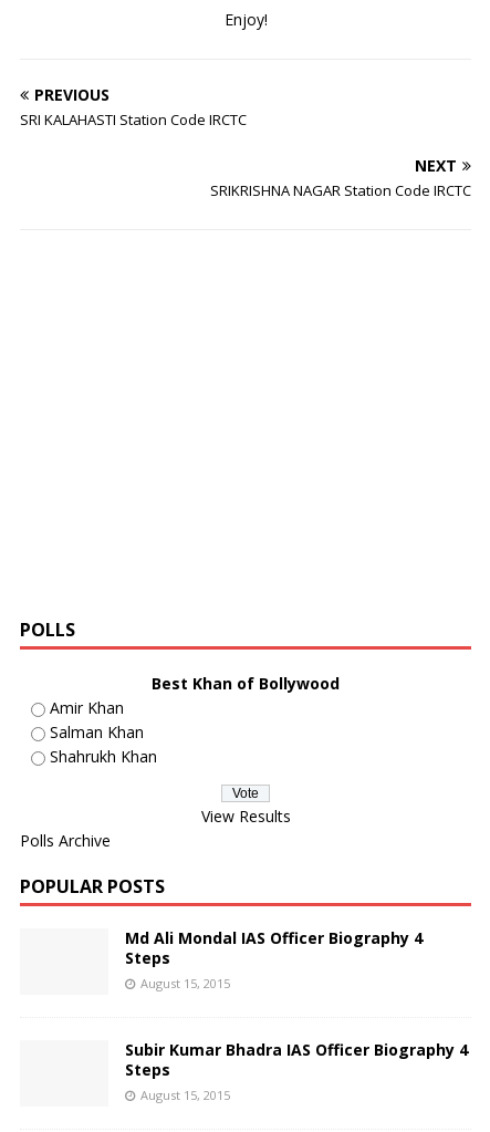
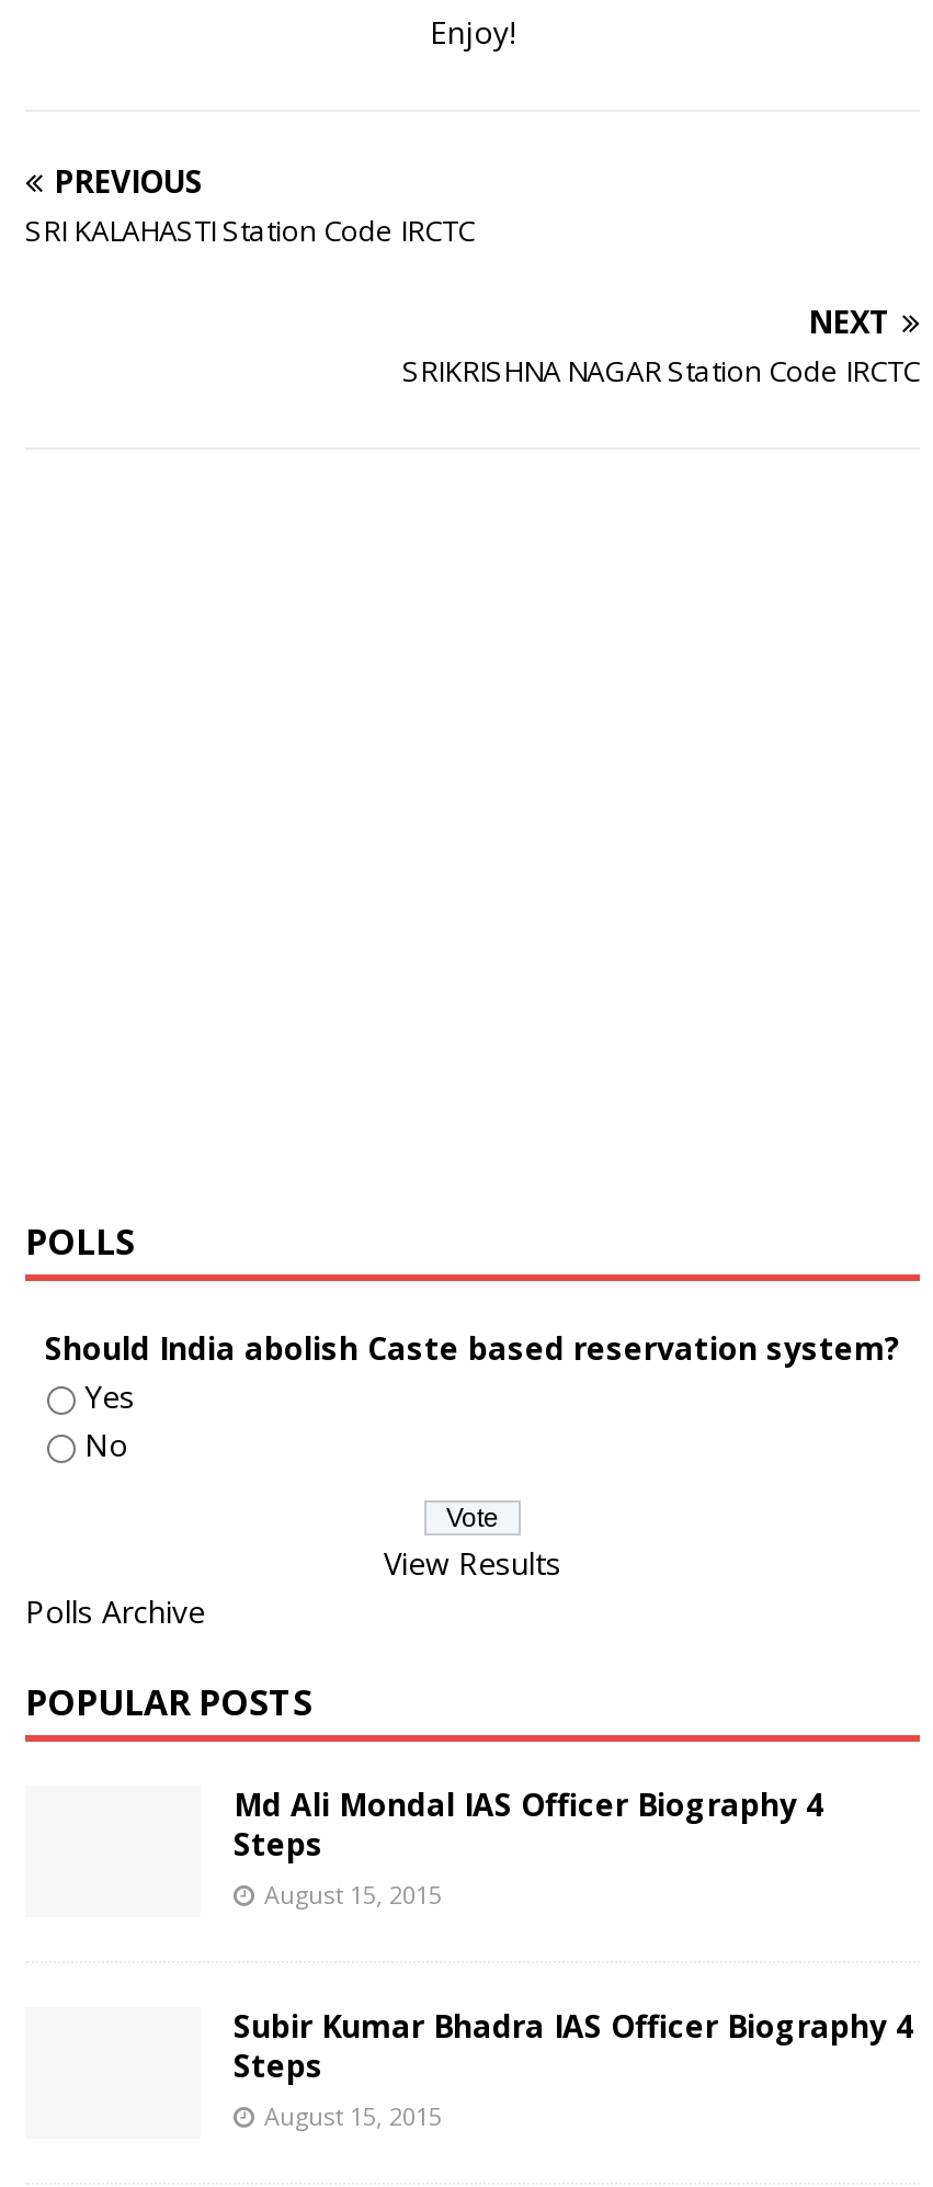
- Best Khan of Bollywood
- Amir Khan
- Salman Khan
- Shahrukh Khan
+ Should India abolish Caste based reservation system?
+ Yes
+ No
